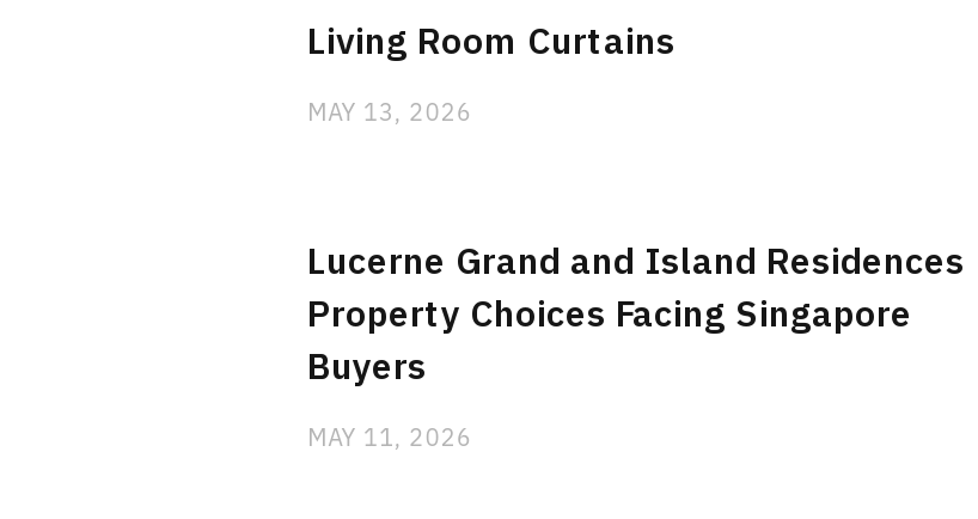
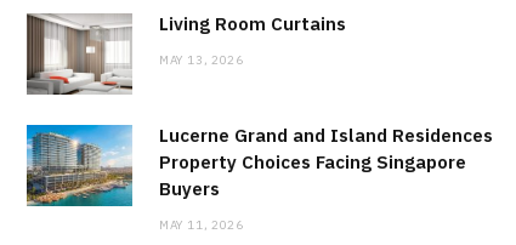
+ [image]

+ [image]
